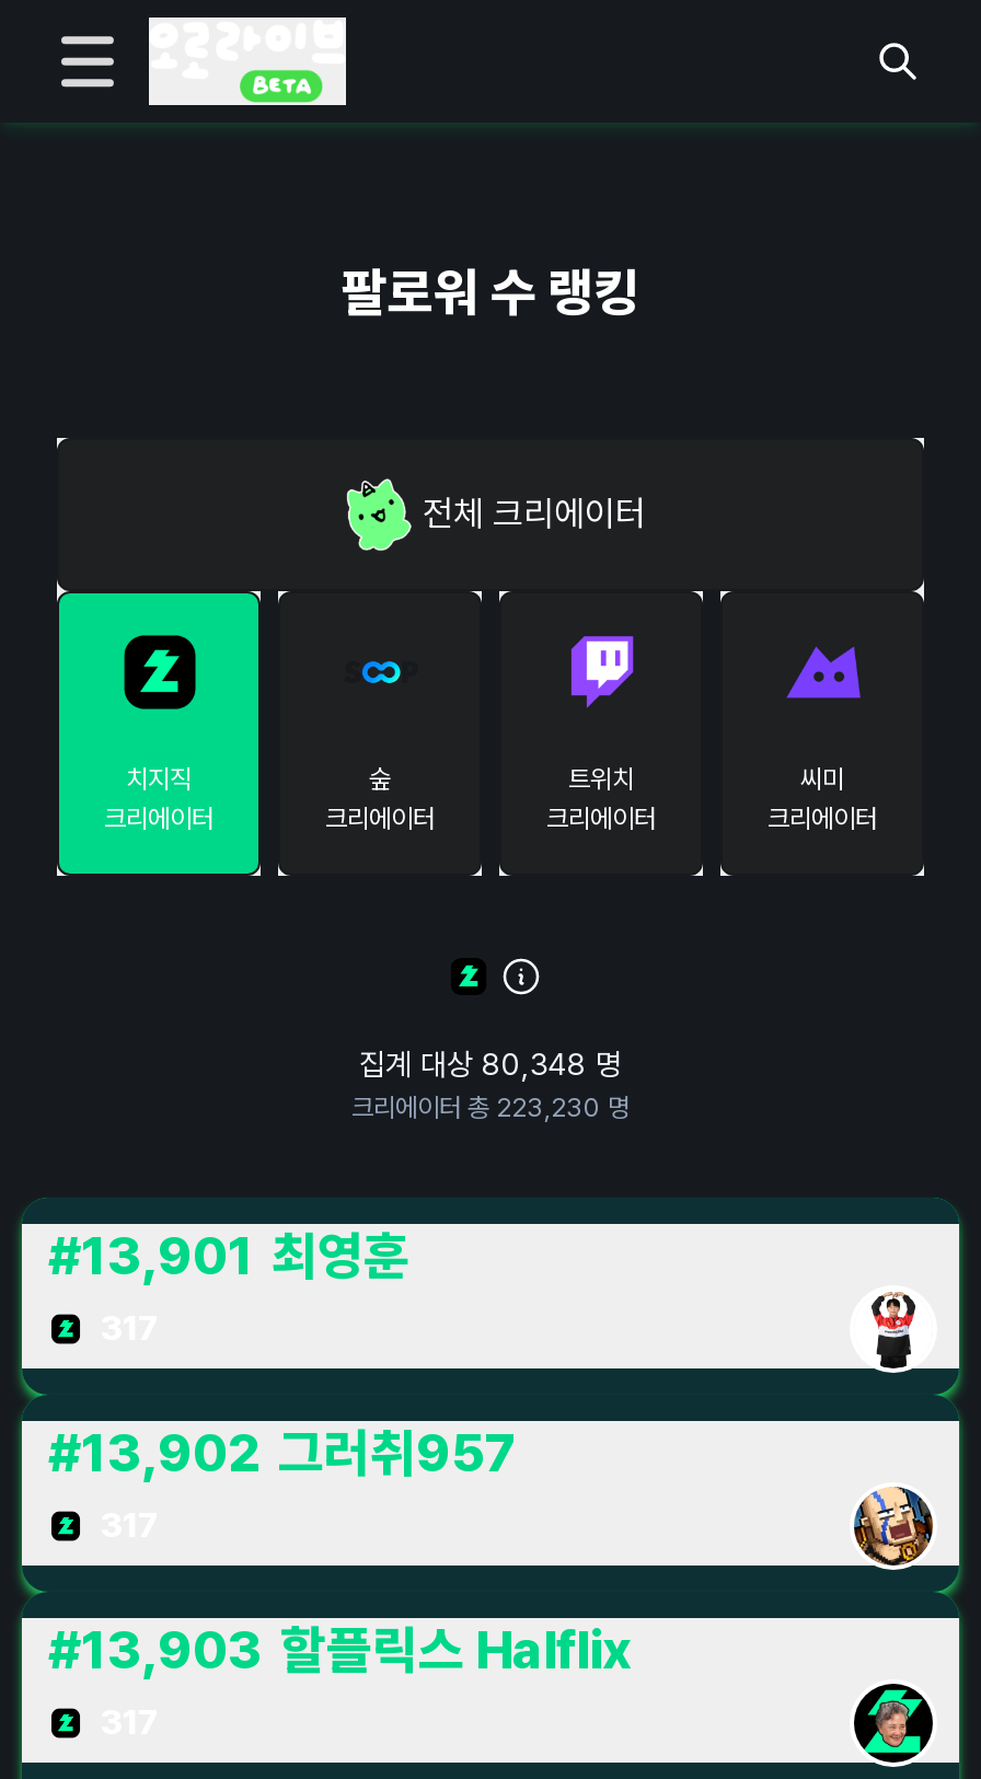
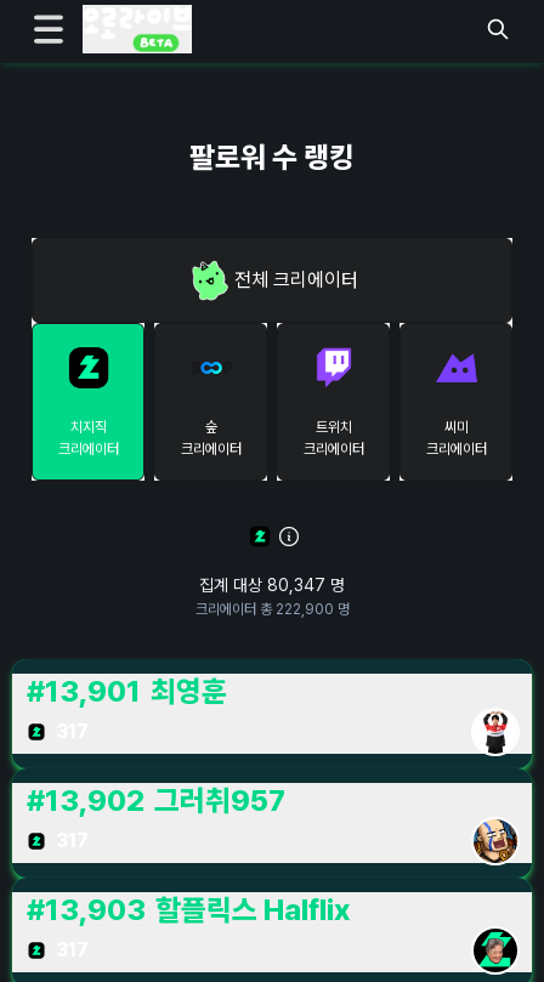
- 집계 대상 80,348 명
+ 집계 대상 80,347 명

- 크리에이터 총 223,230 명
+ 크리에이터 총 222,900 명
